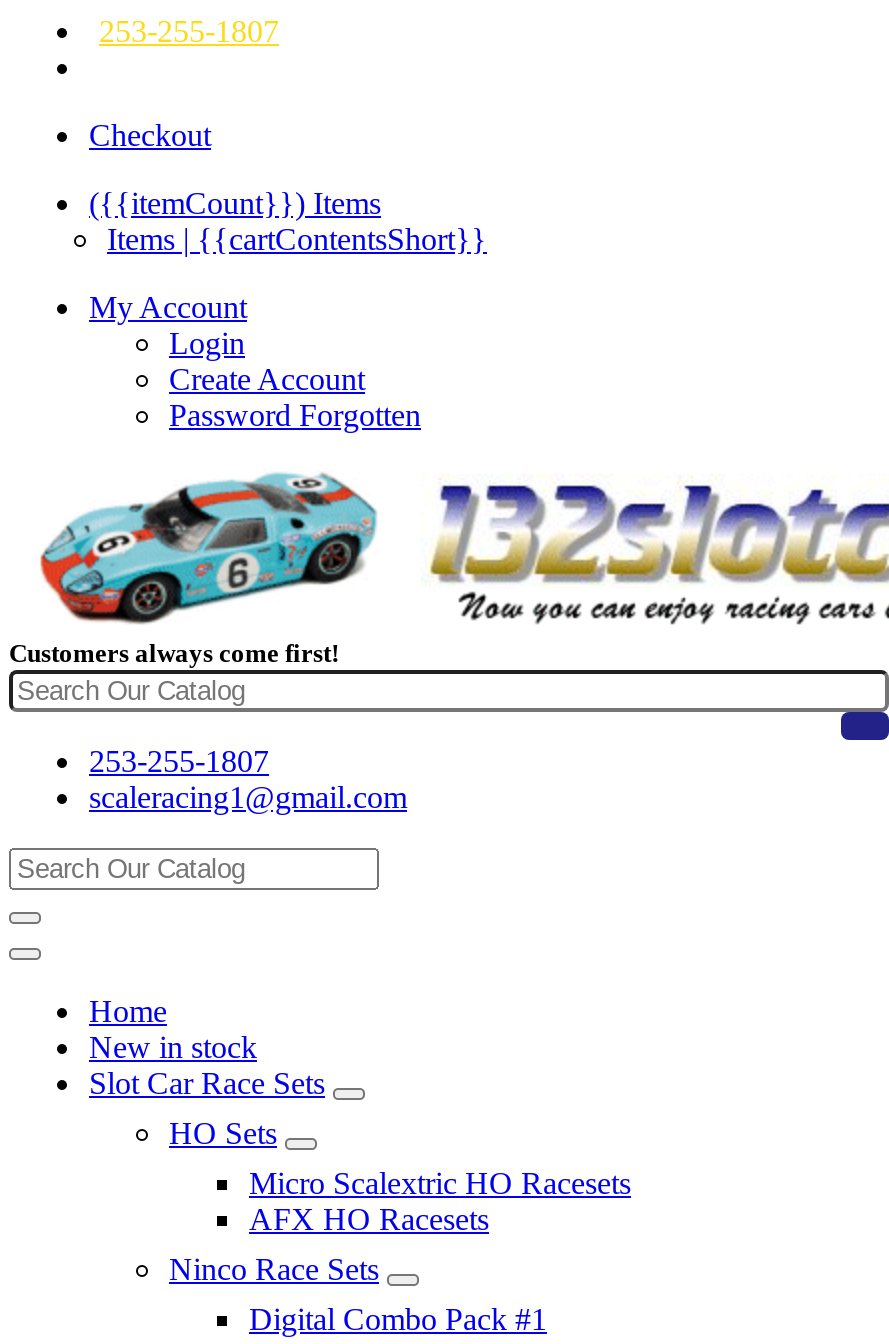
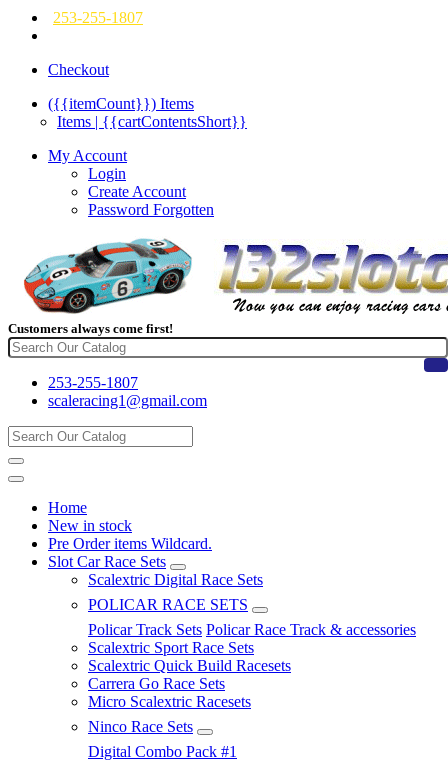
+ Pre Order items Wildcard.

- HO Sets
- Micro Scalextric HO Racesets
- AFX HO Racesets
+ Scalextric Digital Race Sets
+ POLICAR RACE SETS
+ Policar Track Sets Policar Race Track & accessories
+ Scalextric Sport Race Sets
+ Scalextric Quick Build Racesets
+ Carrera Go Race Sets
+ Micro Scalextric Racesets
